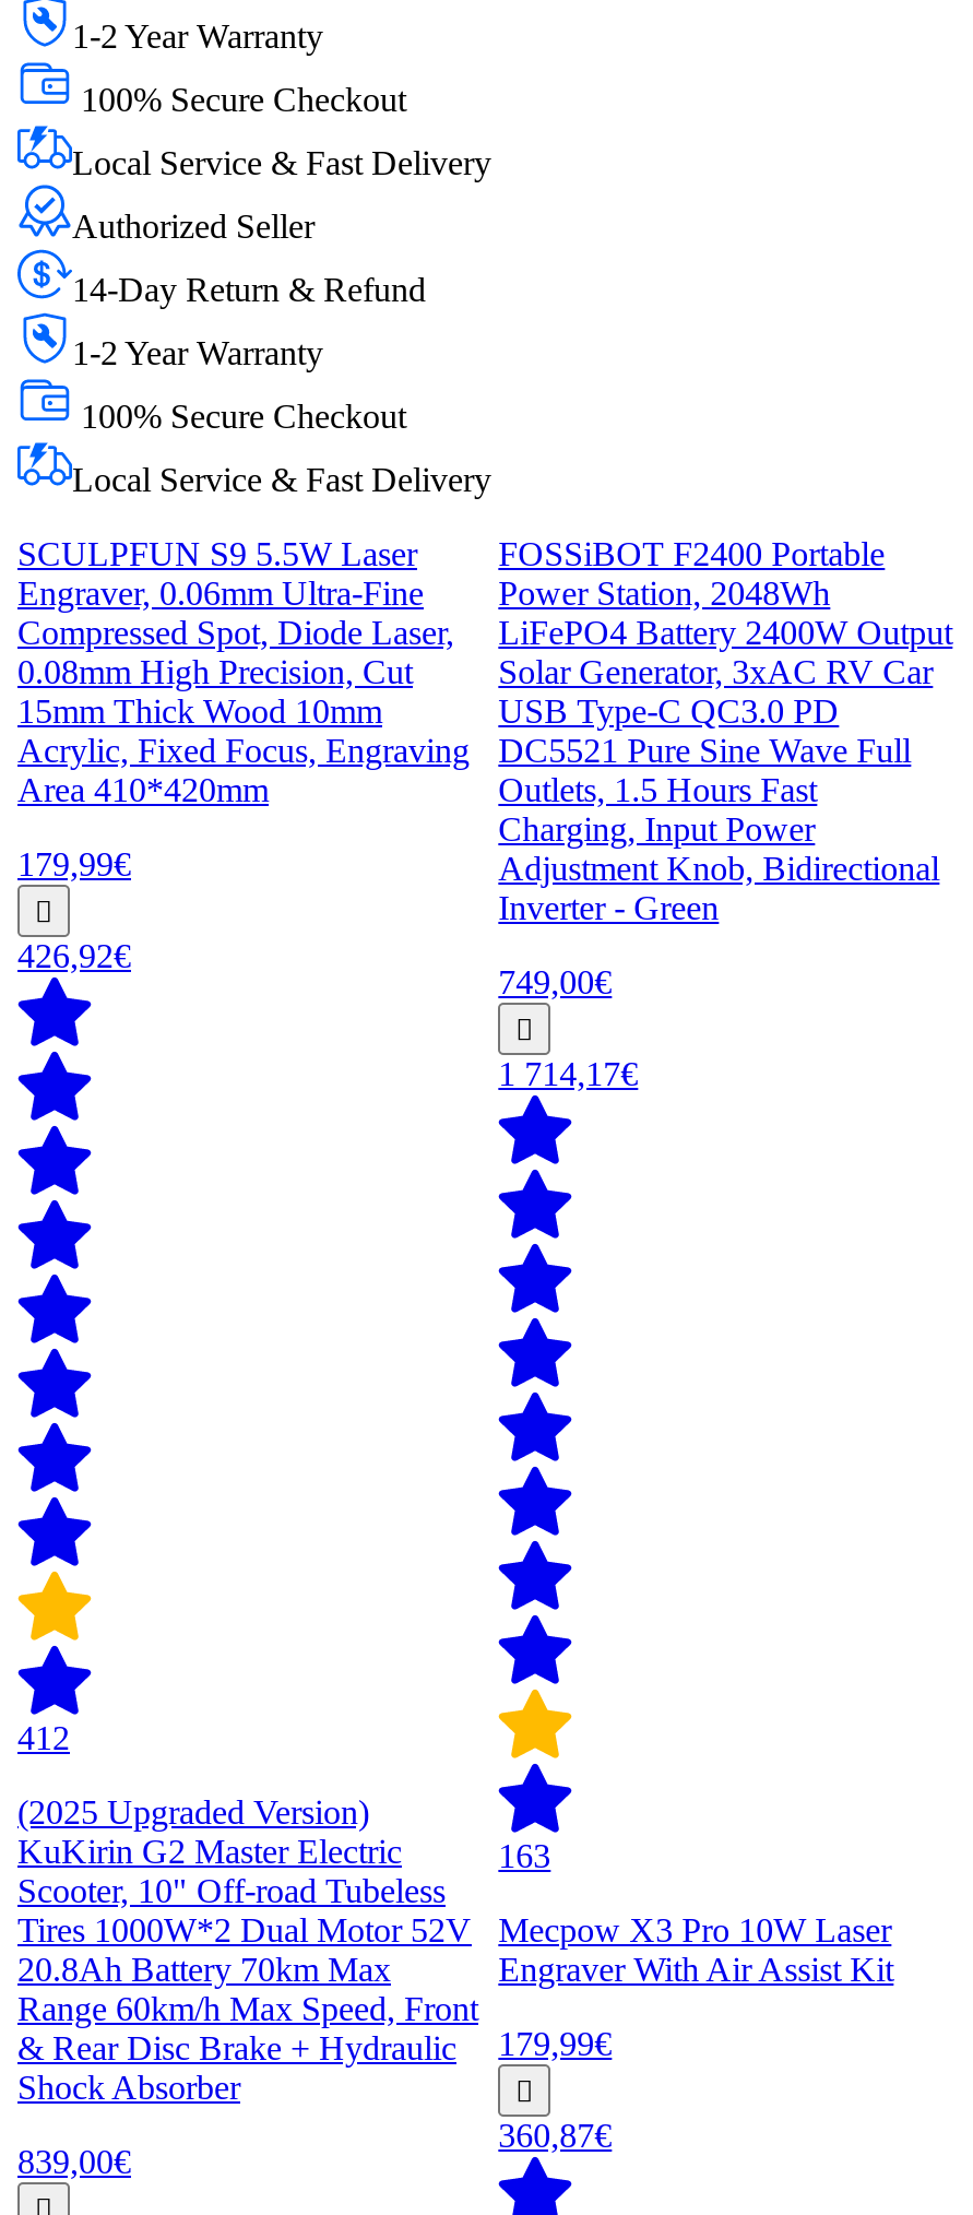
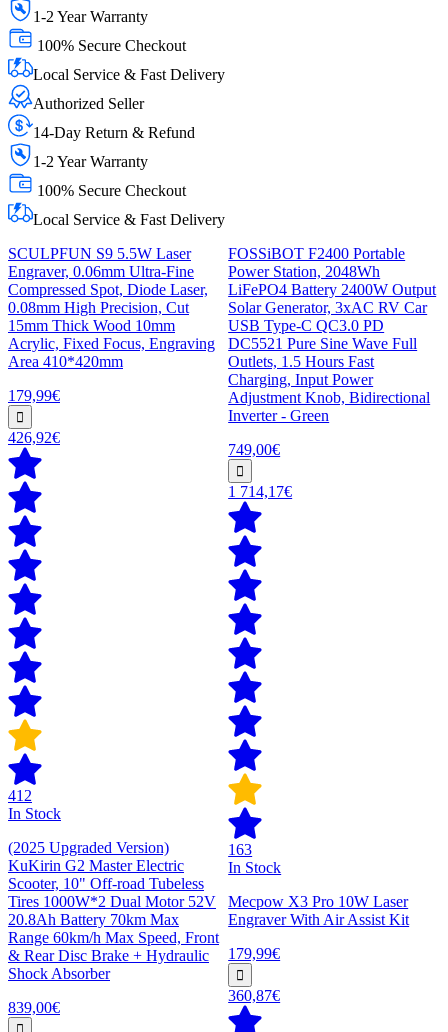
+ In Stock

+ In Stock
